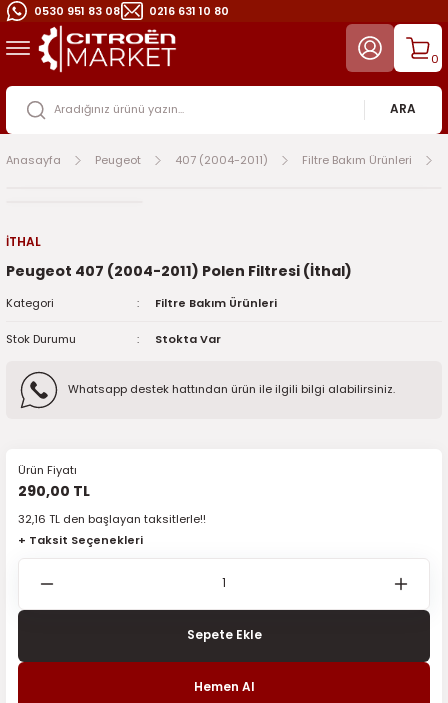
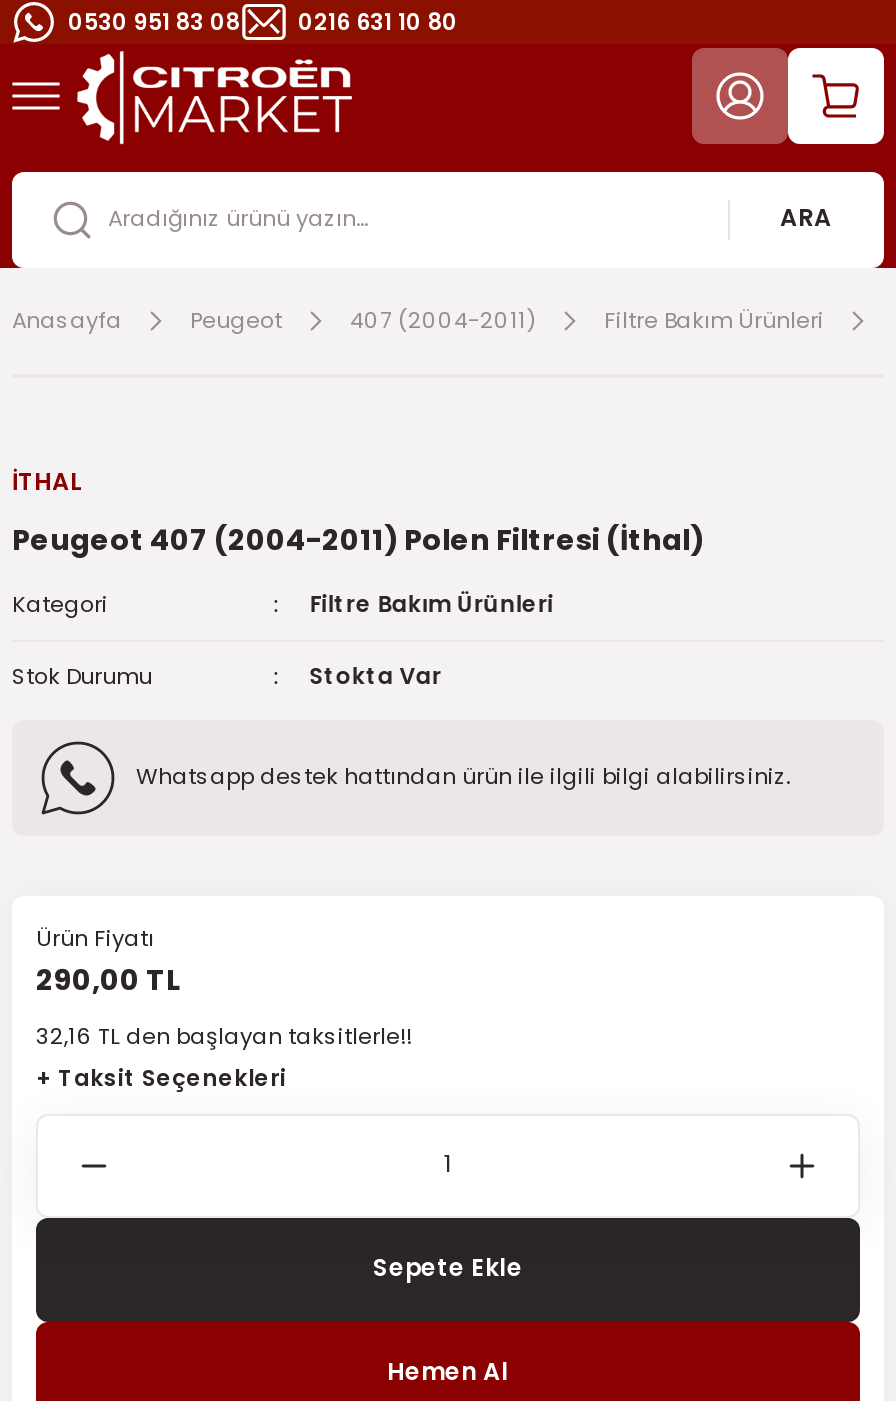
- 0
